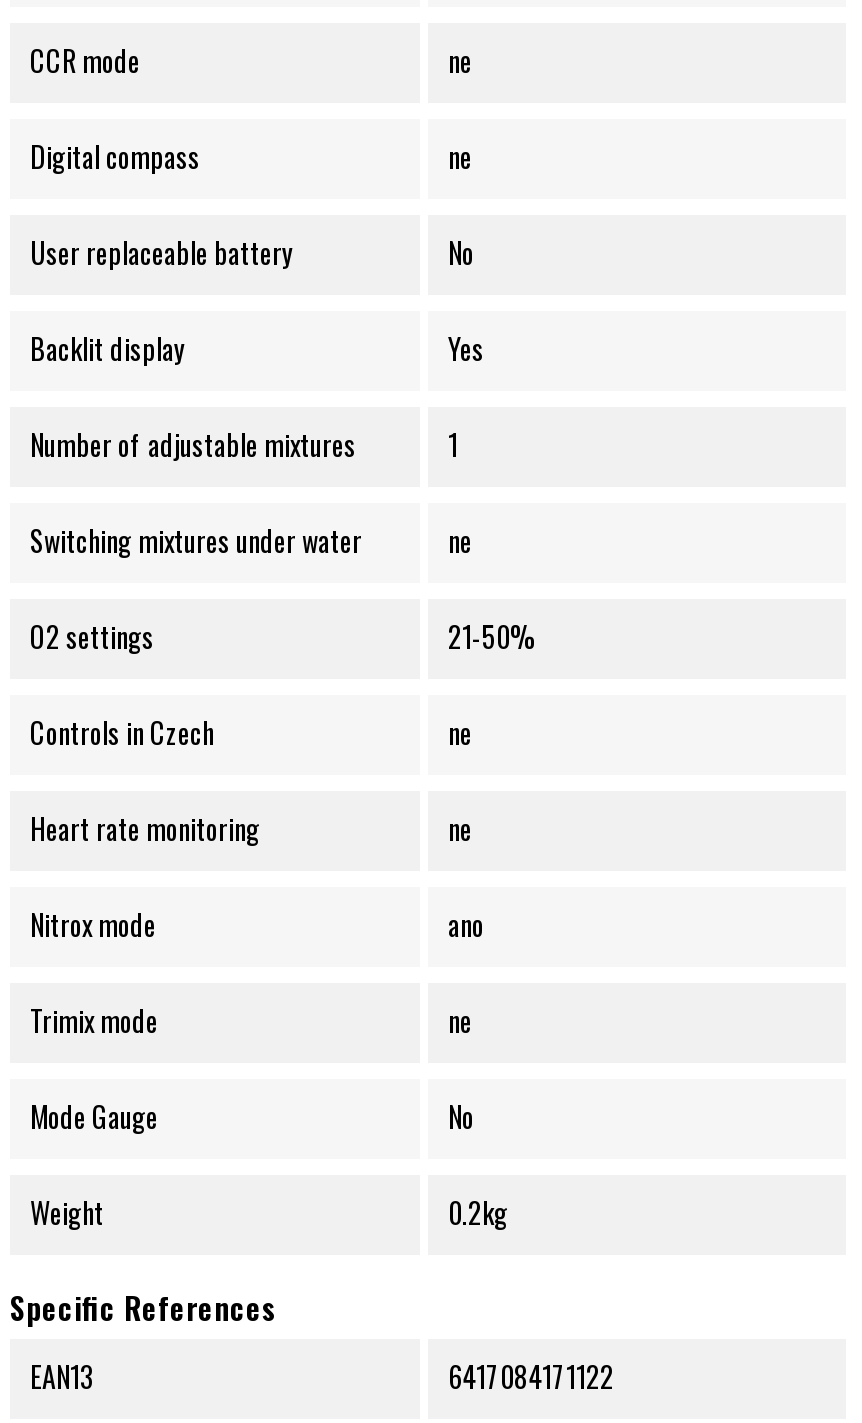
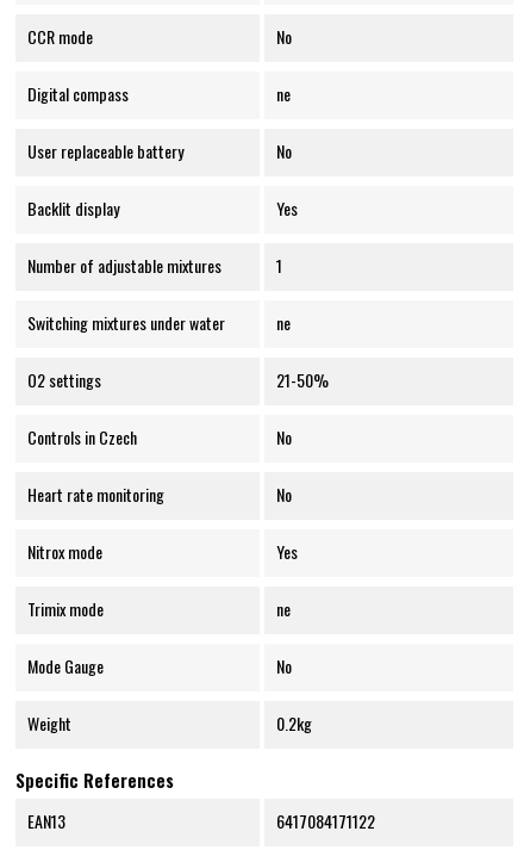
- ne
+ No

- ne
+ No

- ne
+ No

- ano
+ Yes
